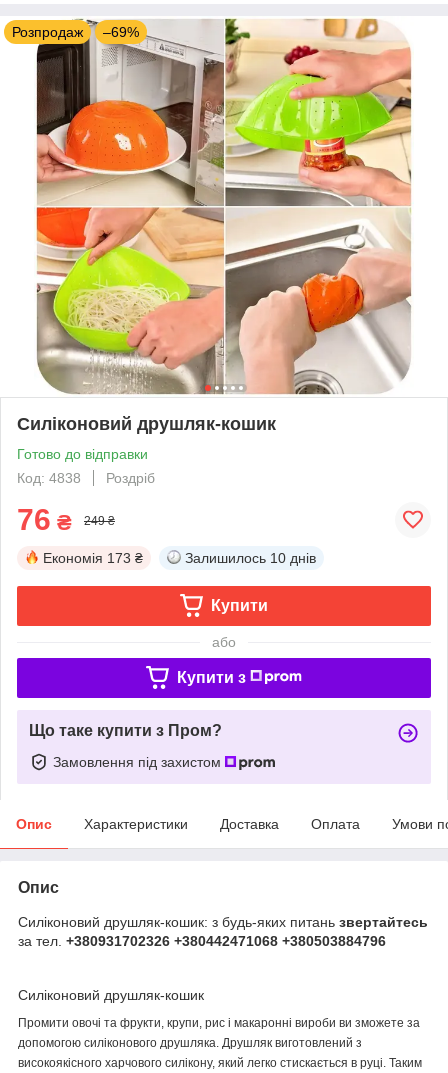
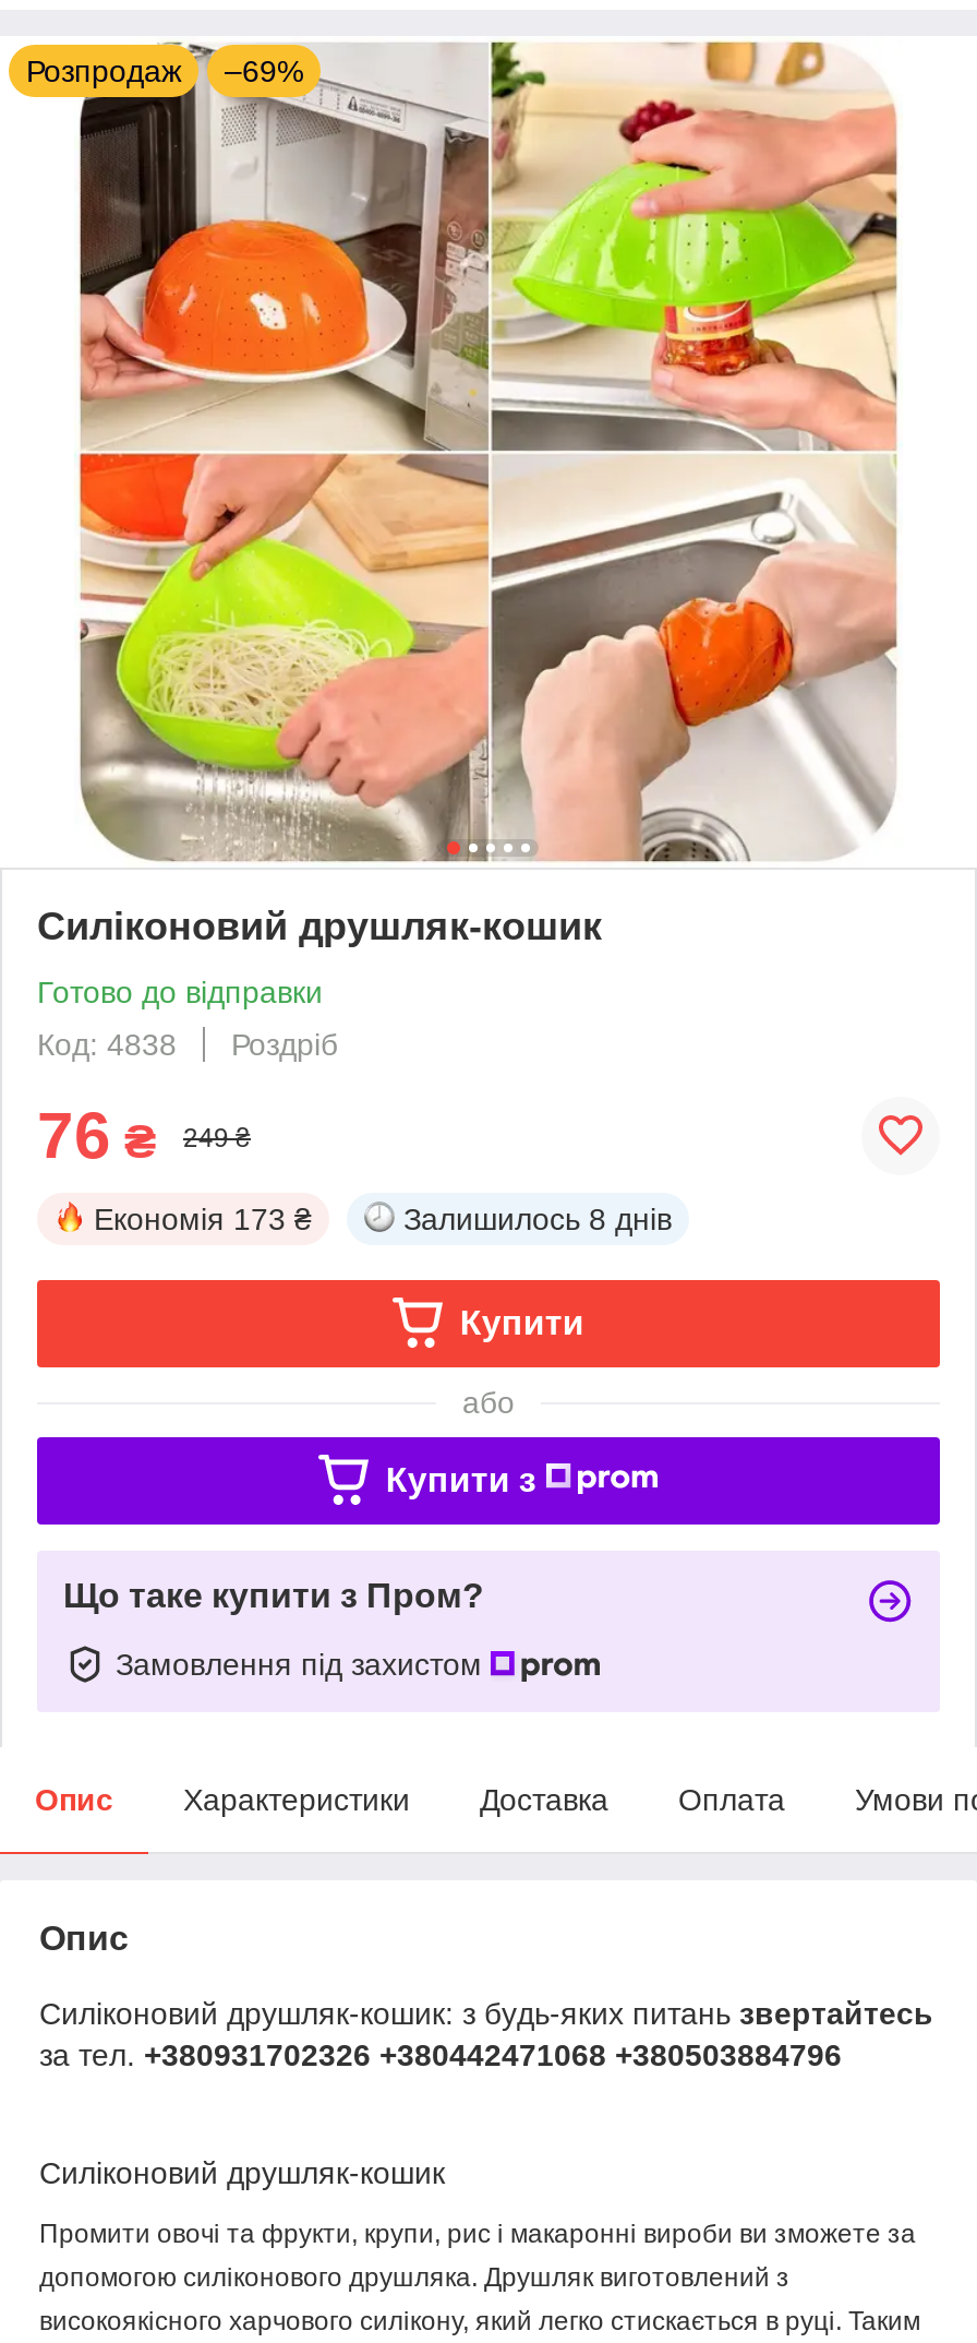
- Залишилось 10 днів
+ Залишилось 8 днів
